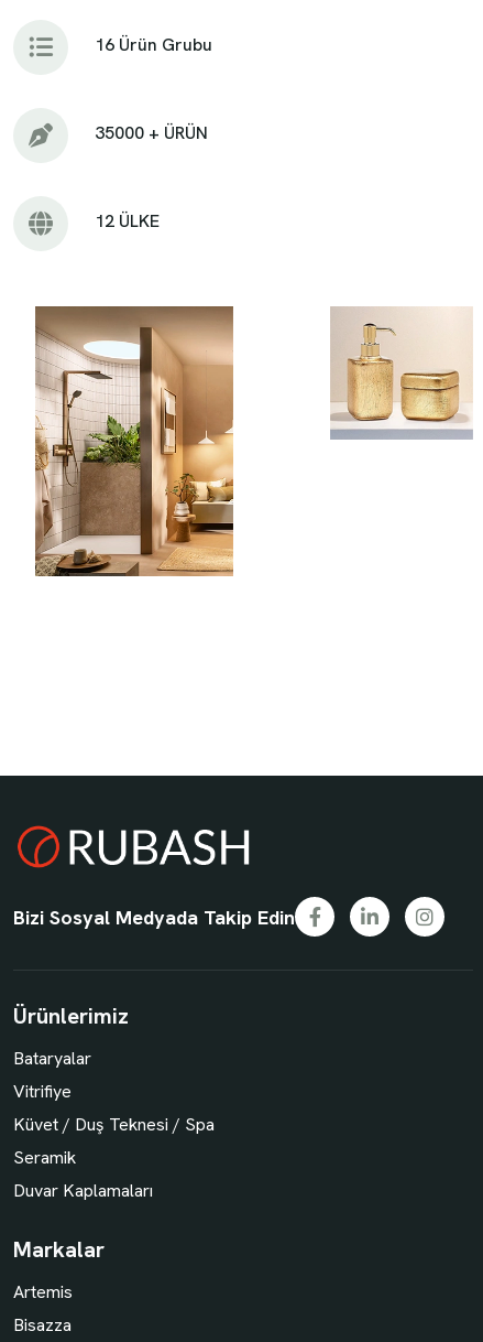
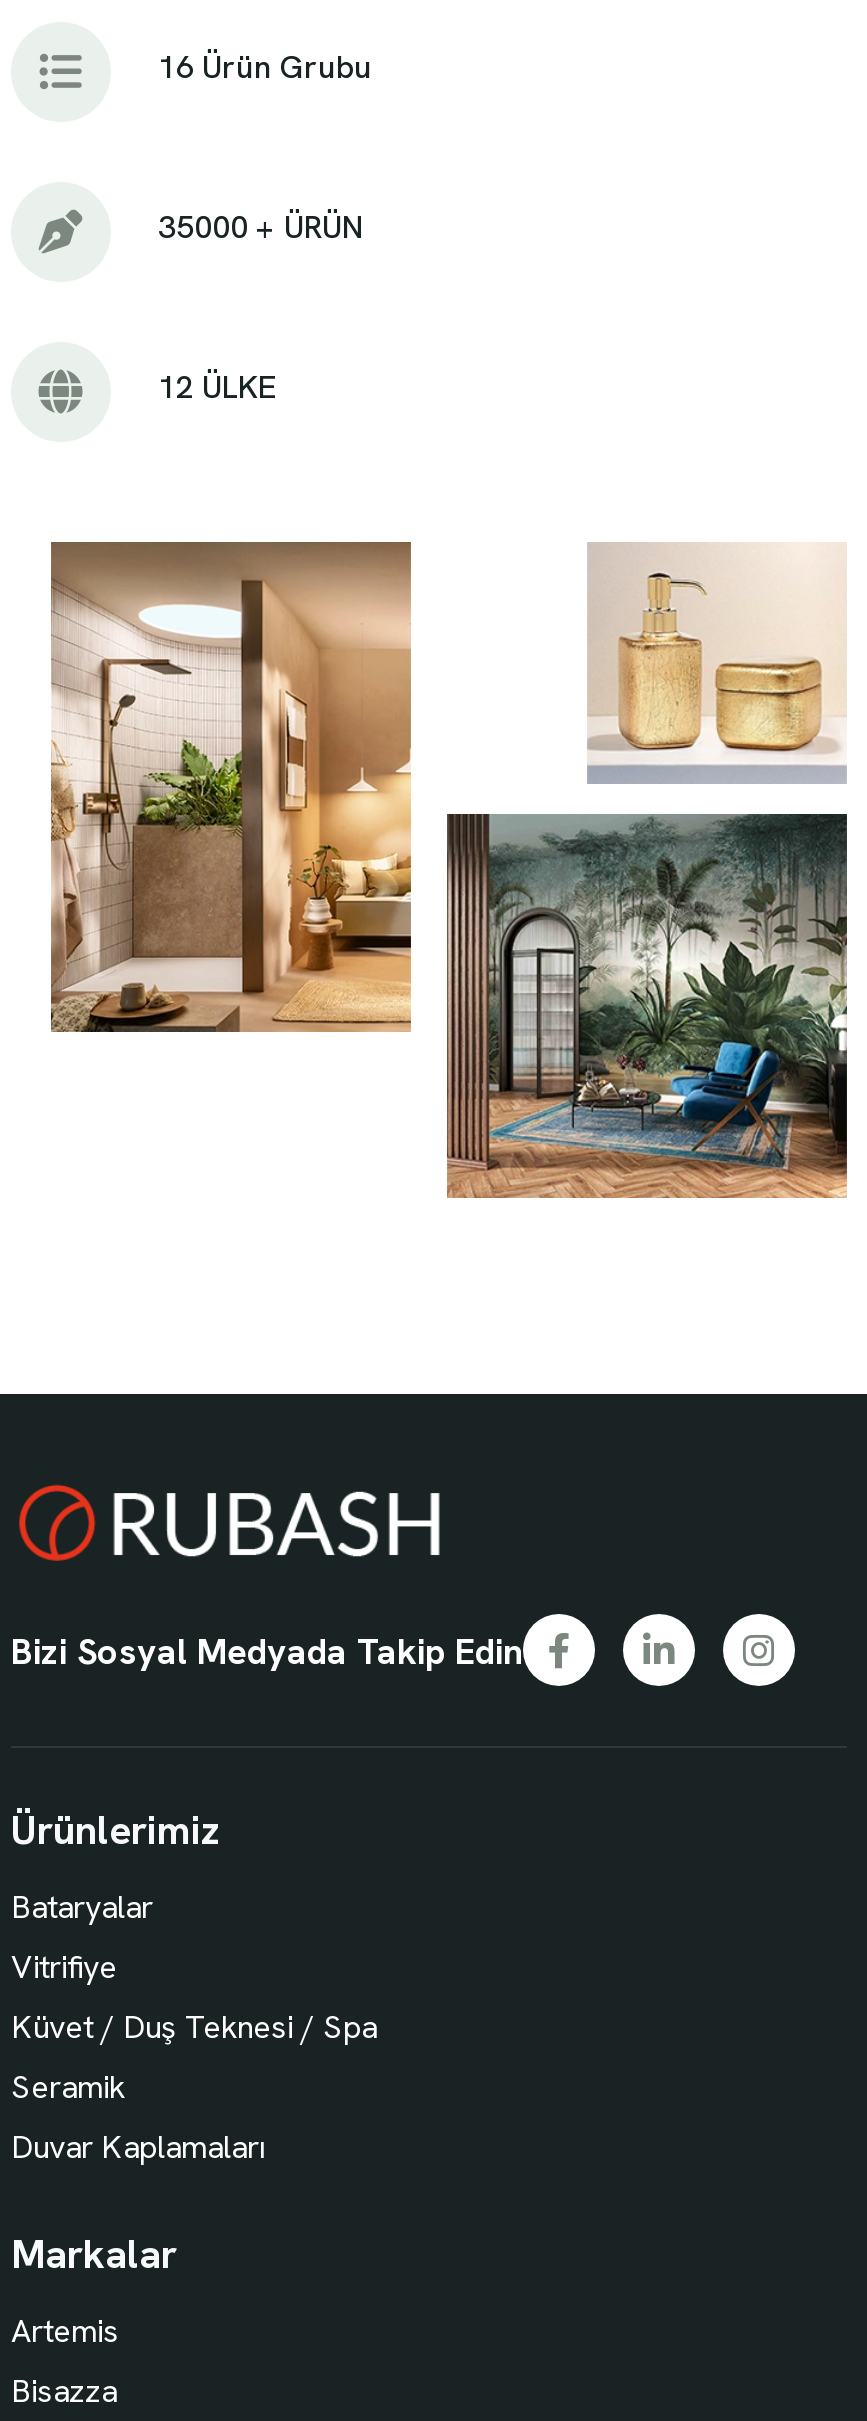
+ [image]
